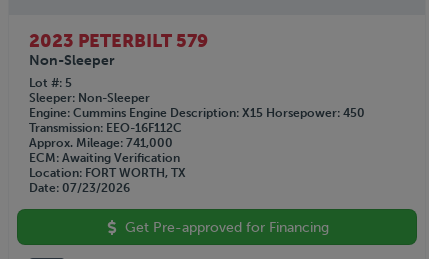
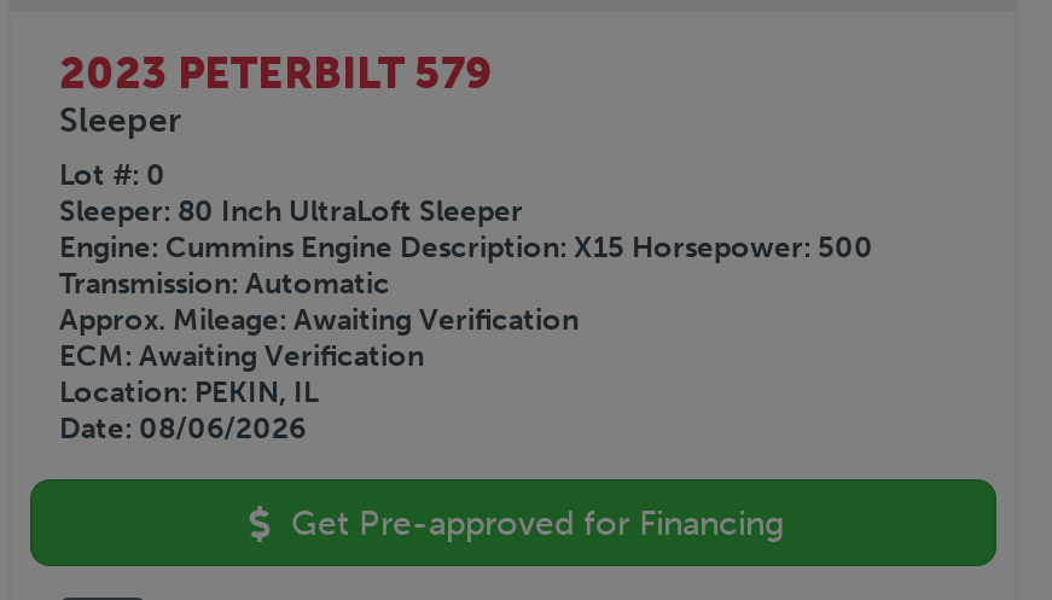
- Non-Sleeper
- Lot # 5
- Sleeper Non-Sleeper
- Engine Cummins Engine Description X15 Horsepower 450
- Transmission EEO-16F112C
- Approx. Mileage 741,000
+ Sleeper
+ Lot # 0
+ Sleeper 80 Inch UltraLoft Sleeper
+ Engine Cummins Engine Description X15 Horsepower 500
+ Transmission Automatic
+ Approx. Mileage Awaiting Verification

- Location FORT WORTH, TX
- Date 07/23/2026
+ Location PEKIN, IL
+ Date 08/06/2026
